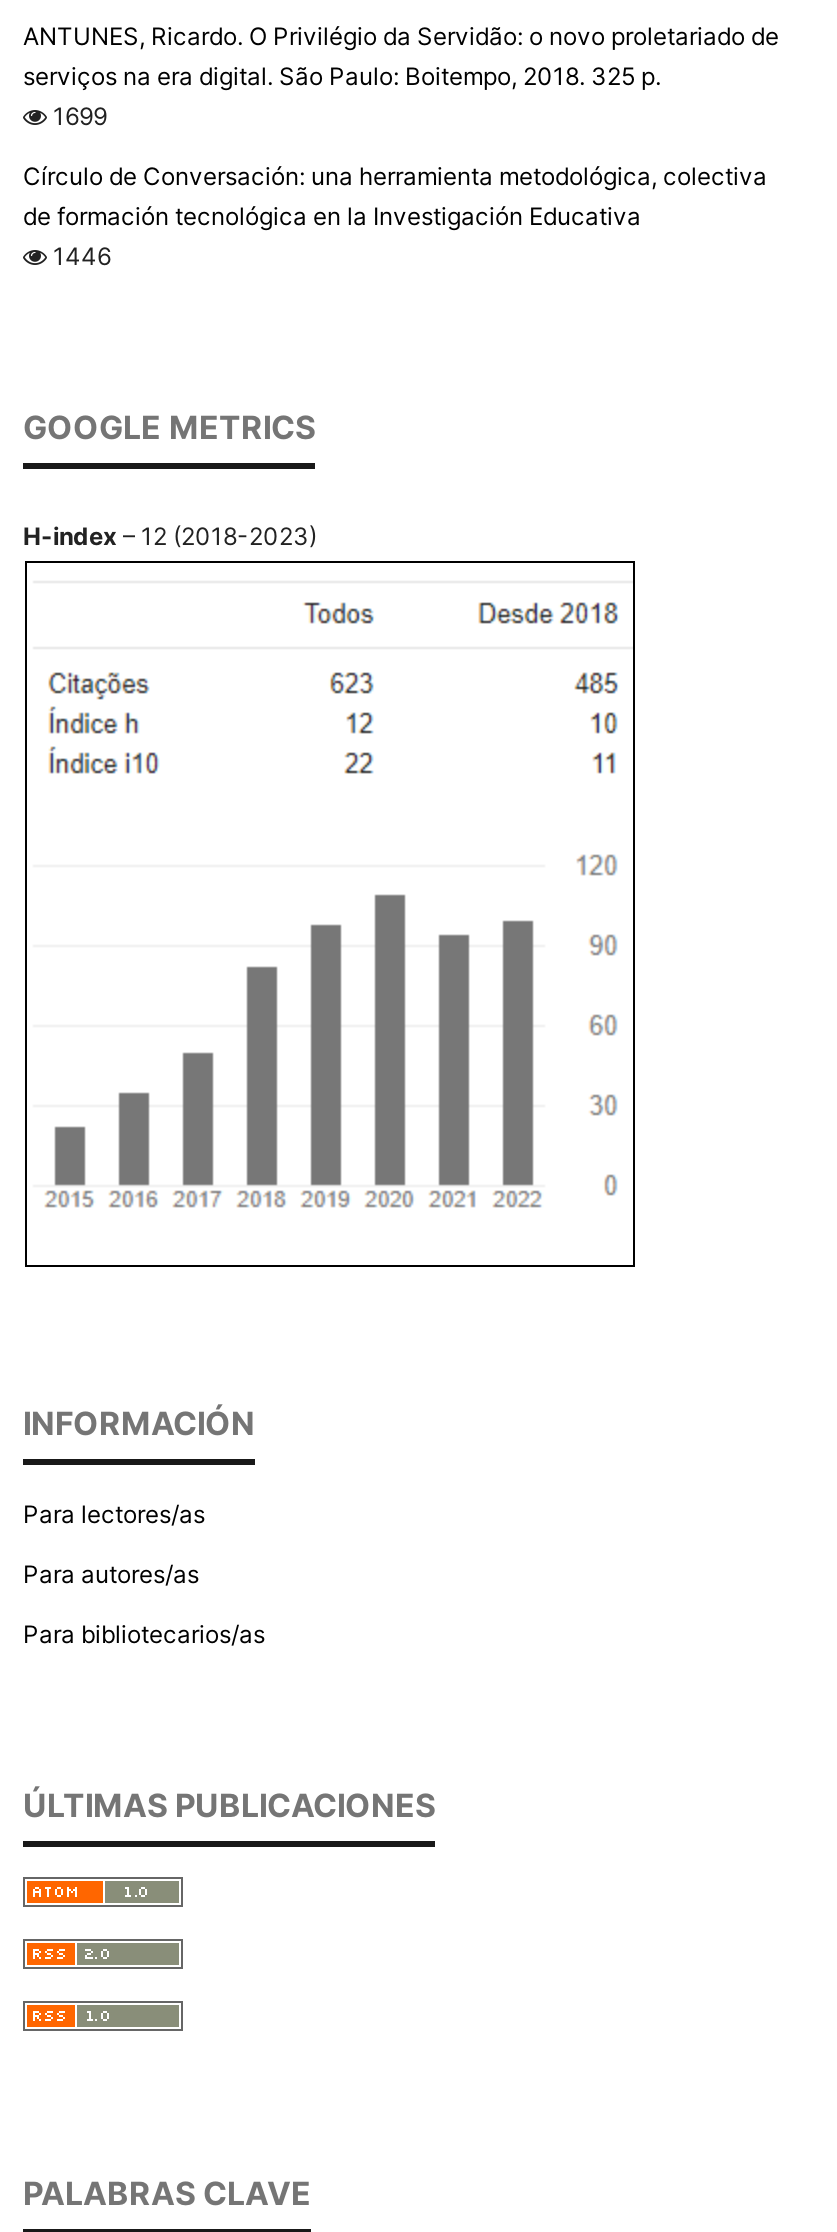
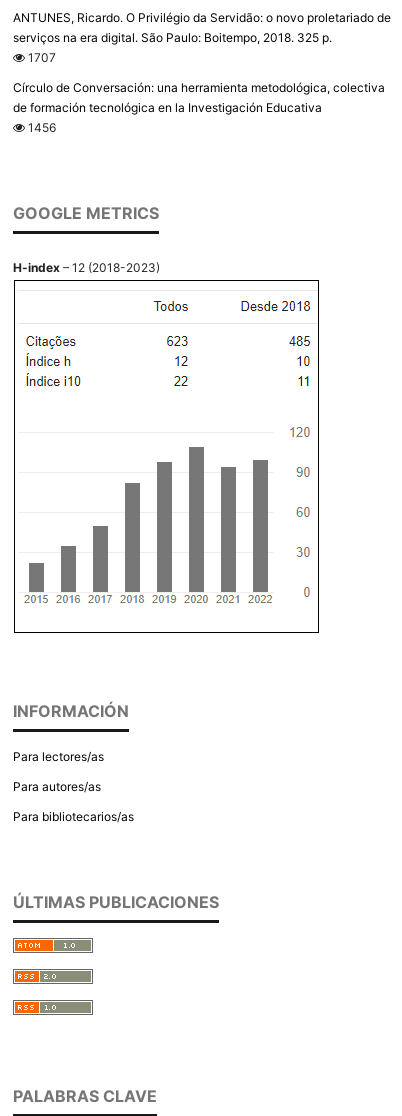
- 1699
+ 1707

- 1446
+ 1456
